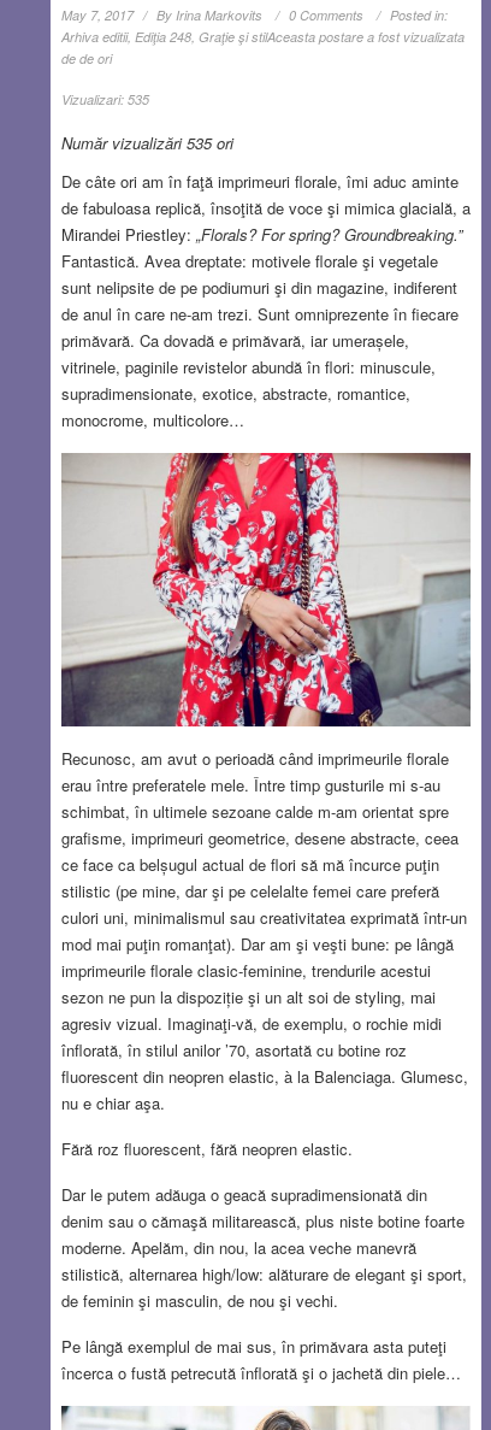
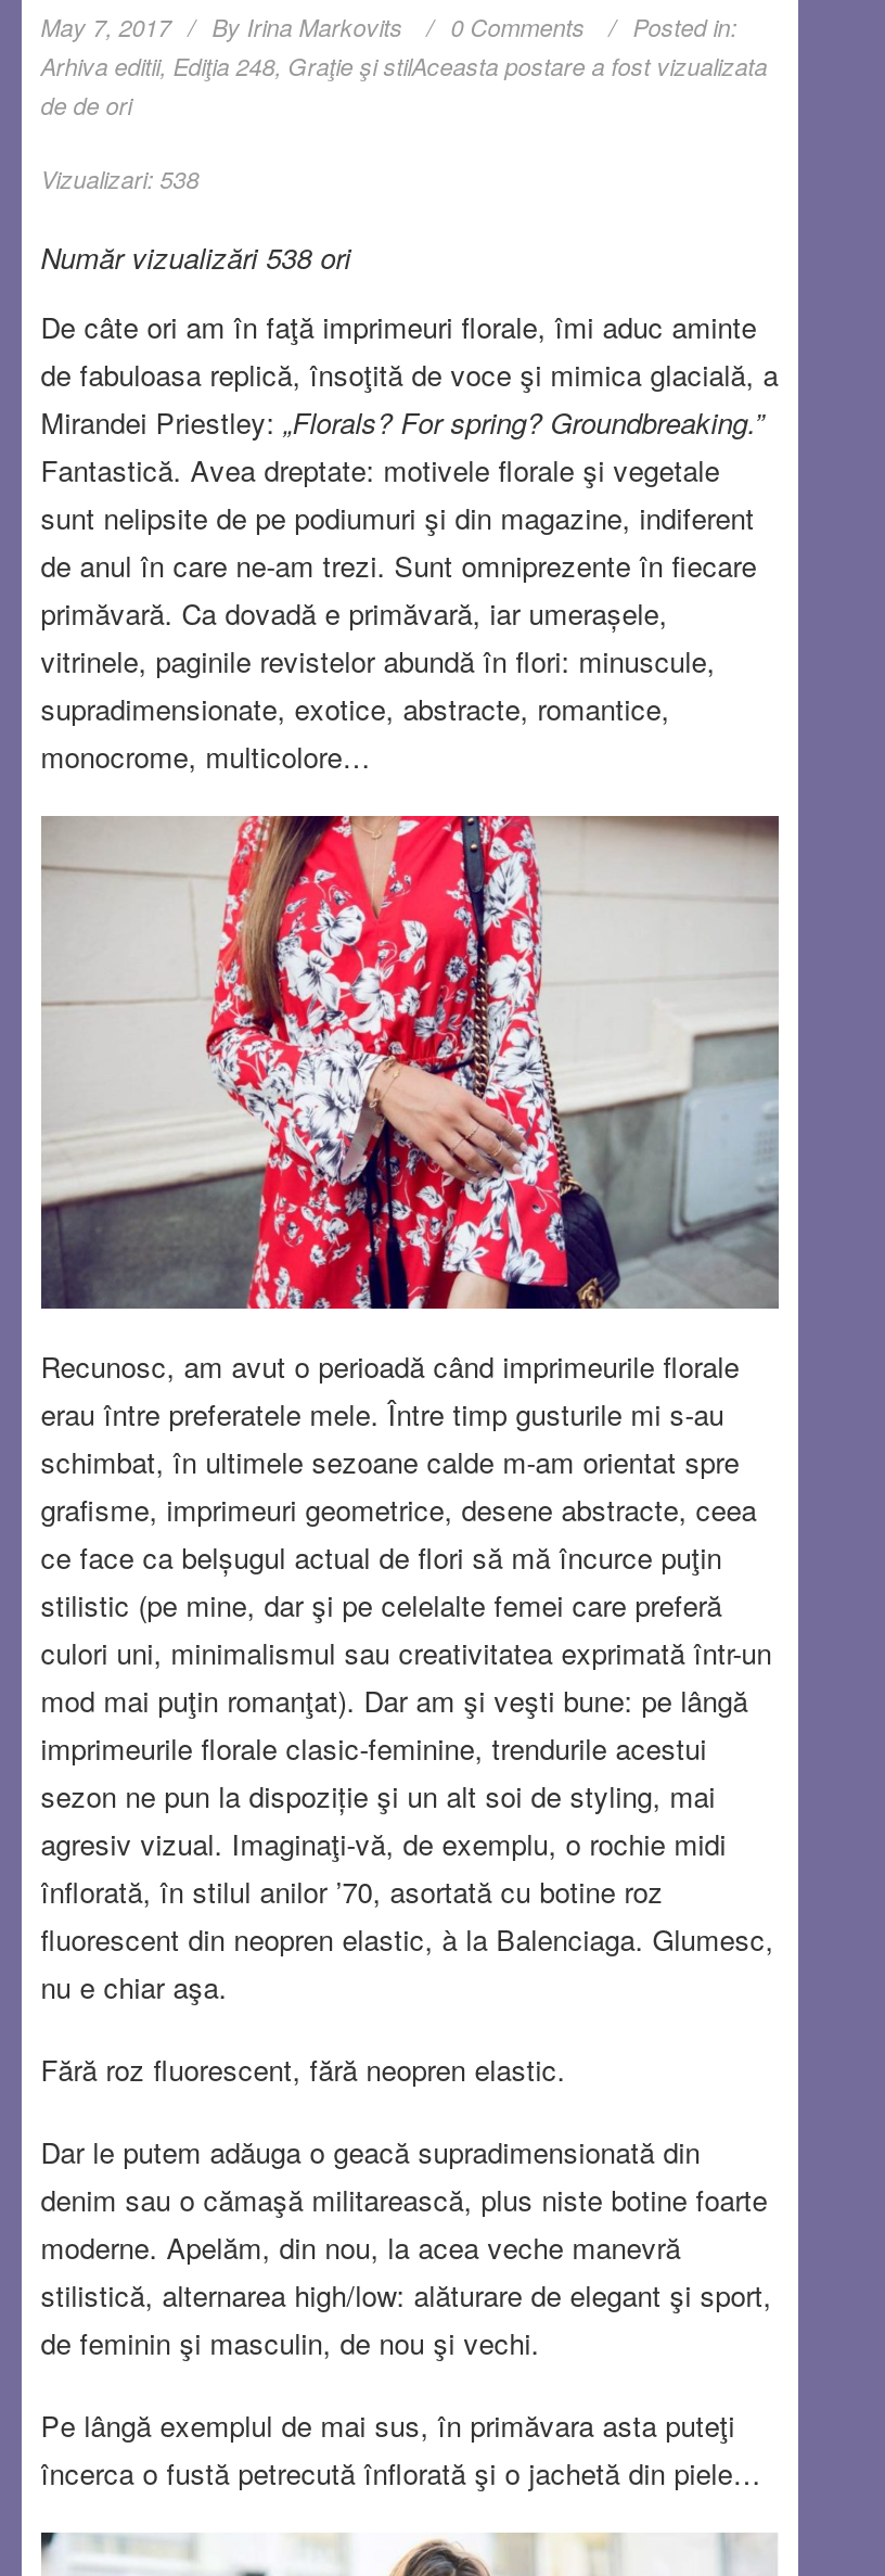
- Vizualizari: 535
+ Vizualizari: 538

- Număr vizualizări 535 ori
+ Număr vizualizări 538 ori
